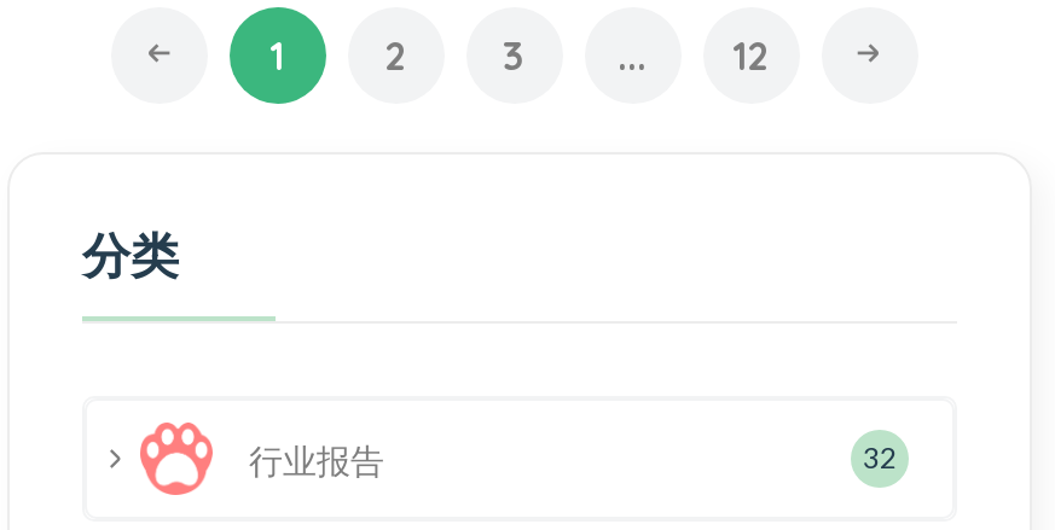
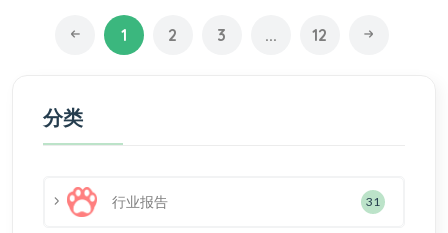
- 32
+ 31
